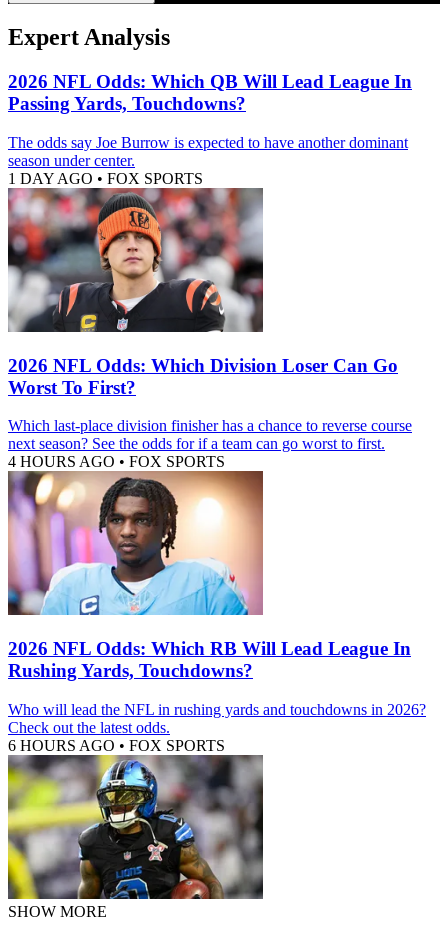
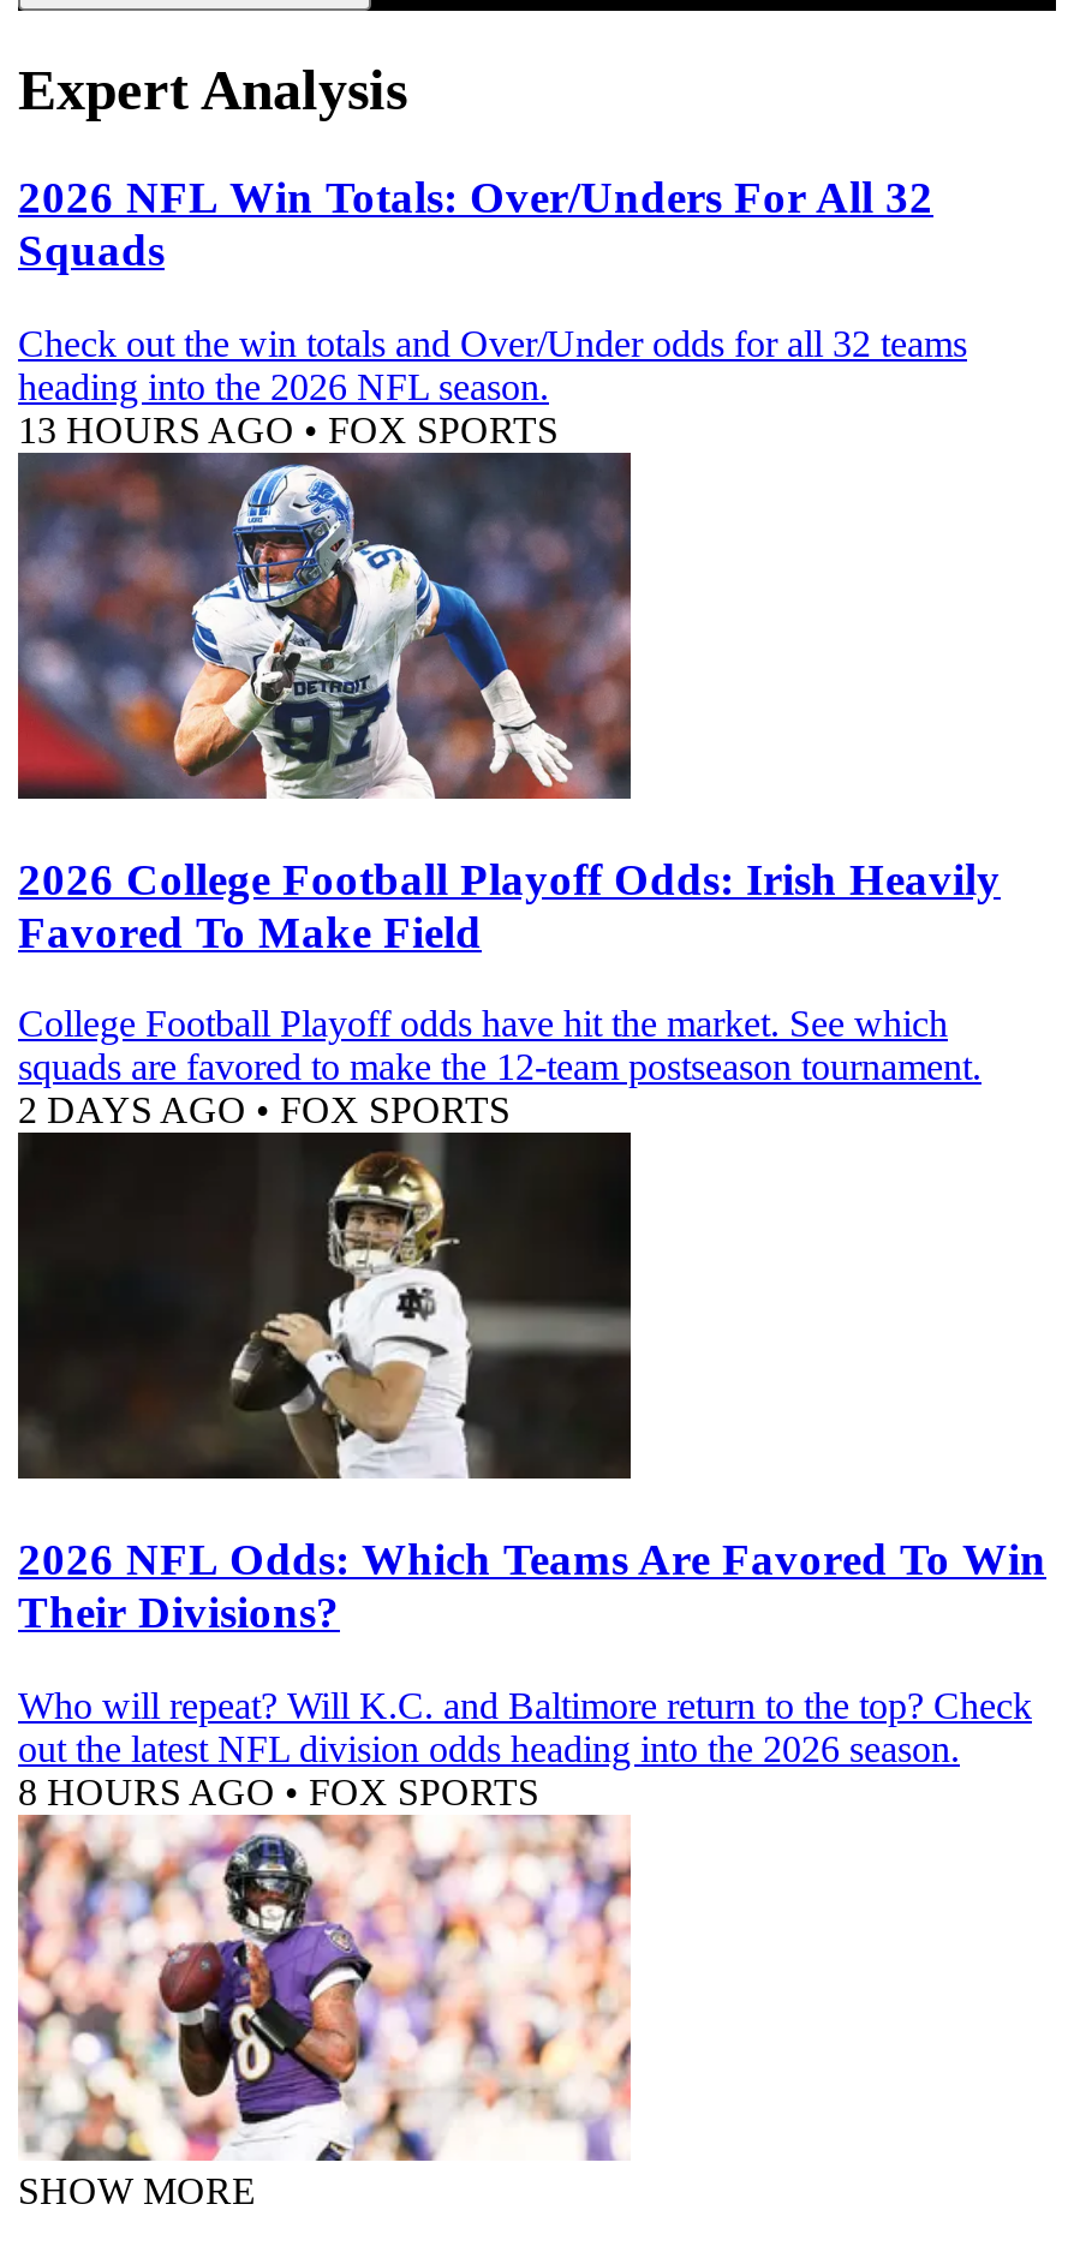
- 2026 NFL Odds: Which QB Will Lead League In
- Passing Yards, Touchdowns?
+ 2026 NFL Win Totals: Over/Unders For All 32
+ Squads

- The odds say Joe Burrow is expected to have another dominant
- season under center.
- 1 DAY AGO • FOX SPORTS
+ Check out the win totals and Over/Under odds for all 32 teams
+ heading into the 2026 NFL season.
+ 13 HOURS AGO • FOX SPORTS

- [image]
- 2026 NFL Odds: Which Division Loser Can Go
- Worst To First?
+ [image]
+ 2026 College Football Playoff Odds: Irish Heavily
+ Favored To Make Field

- [image]
- Which last-place division finisher has a chance to reverse course
- next season? See the odds for if a team can go worst to first.
- 4 HOURS AGO • FOX SPORTS
+ [image]
+ College Football Playoff odds have hit the market. See which
+ squads are favored to make the 12-team postseason tournament.
+ 2 DAYS AGO • FOX SPORTS

- 2026 NFL Odds: Which RB Will Lead League In
- Rushing Yards, Touchdowns?
+ 2026 NFL Odds: Which Teams Are Favored To Win
+ Their Divisions?

- Who will lead the NFL in rushing yards and touchdowns in 2026?
- Check out the latest odds.
- 6 HOURS AGO • FOX SPORTS
+ Who will repeat? Will K.C. and Baltimore return to the top? Check
+ out the latest NFL division odds heading into the 2026 season.
+ 8 HOURS AGO • FOX SPORTS

- [image]
+ [image]
